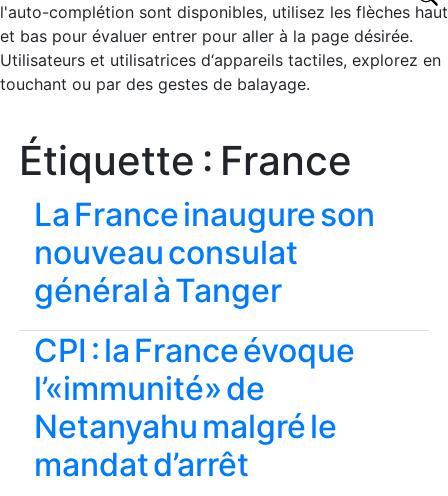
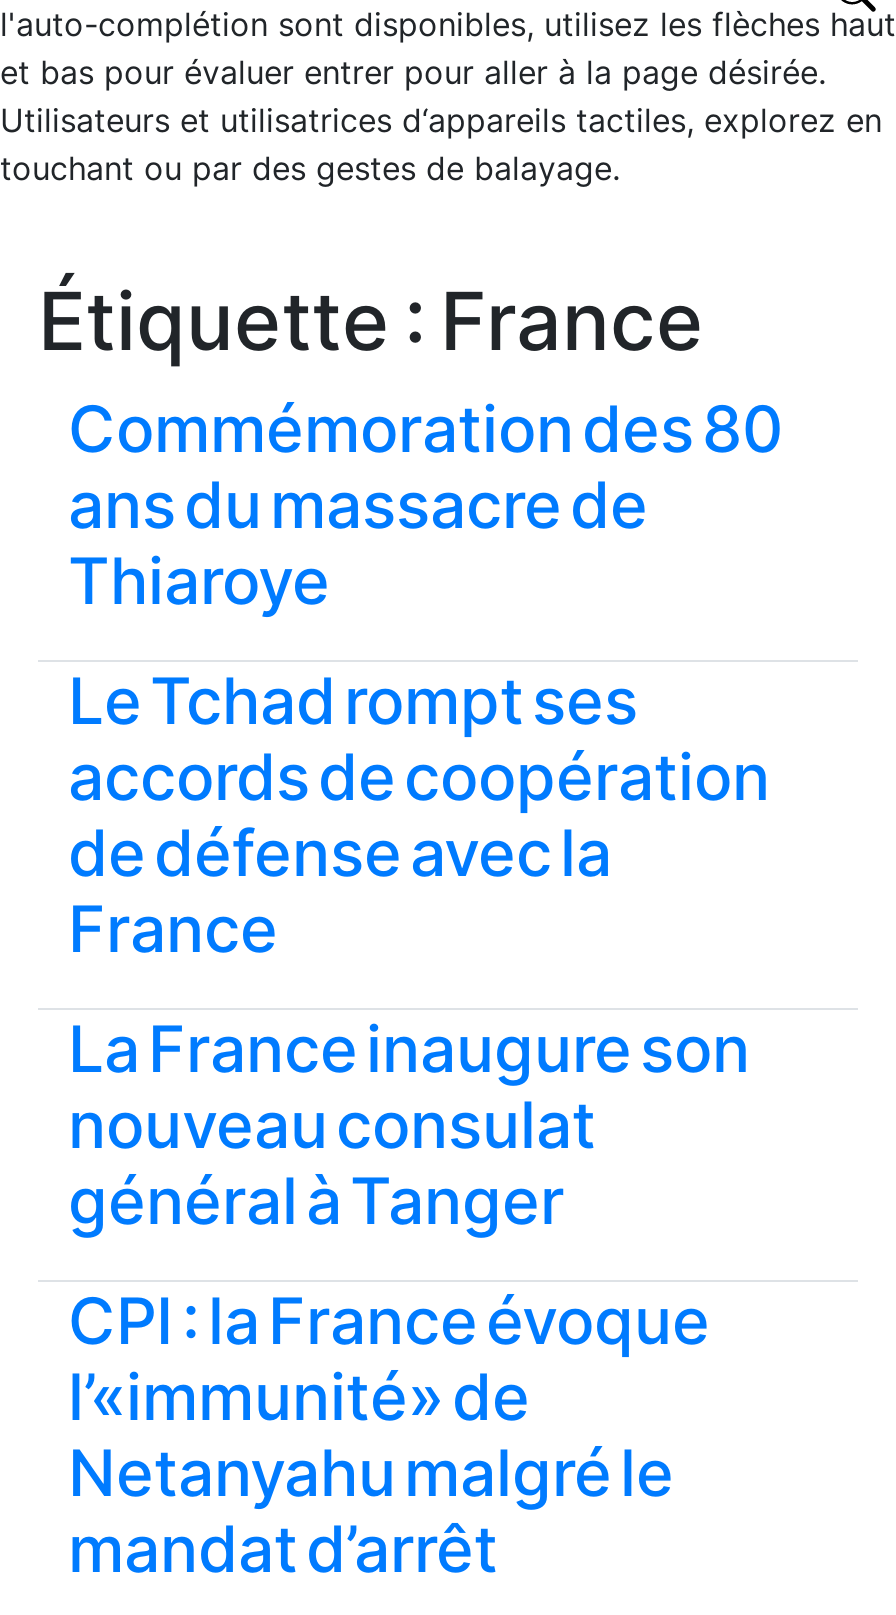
+ Commémoration des 80
+ ans du massacre de
+ Thiaroye
+ Le Tchad rompt ses
+ accords de coopération
+ de défense avec la
+ France
